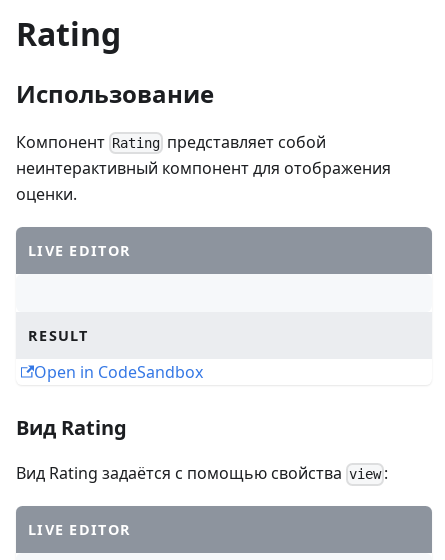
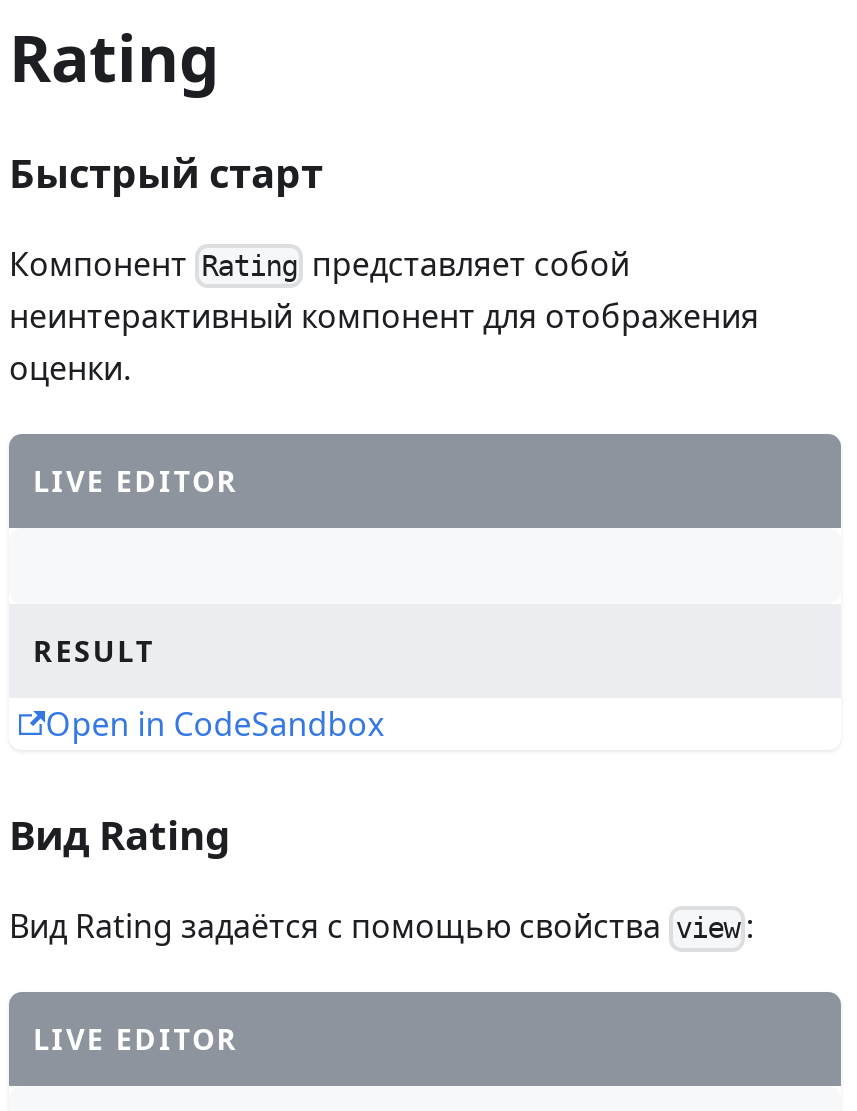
- Использование
+ Быстрый старт
